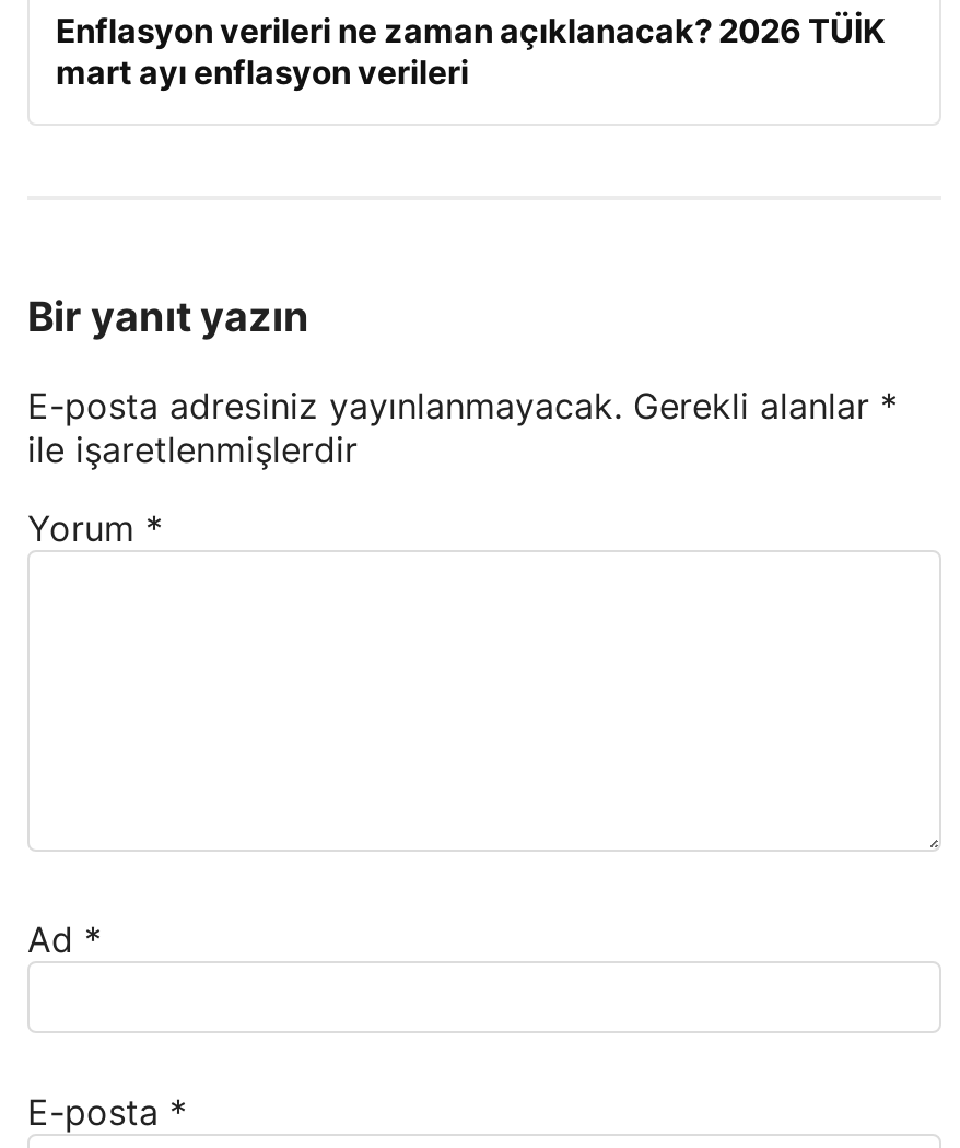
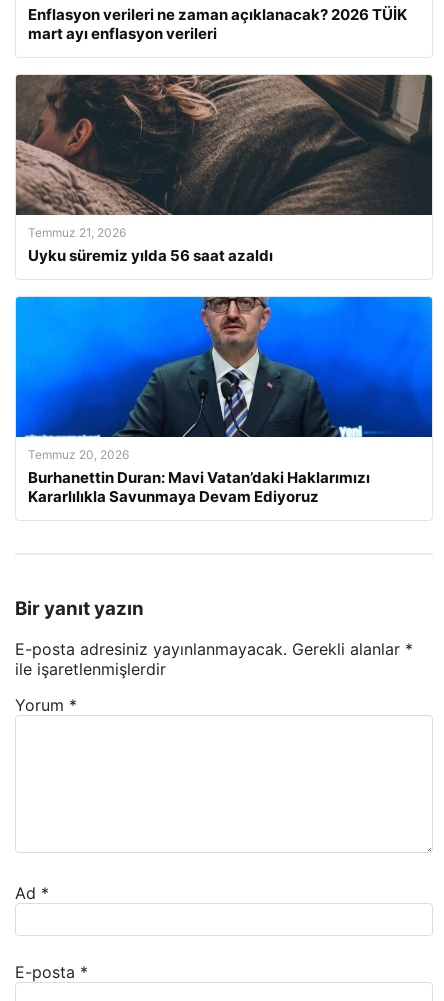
+ [image]
+ Temmuz 21, 2026
+ Uyku süremiz yılda 56 saat azaldı

+ [image]
+ Temmuz 20, 2026
+ Burhanettin Duran: Mavi Vatan’daki Haklarımızı
+ Kararlılıkla Savunmaya Devam Ediyoruz
